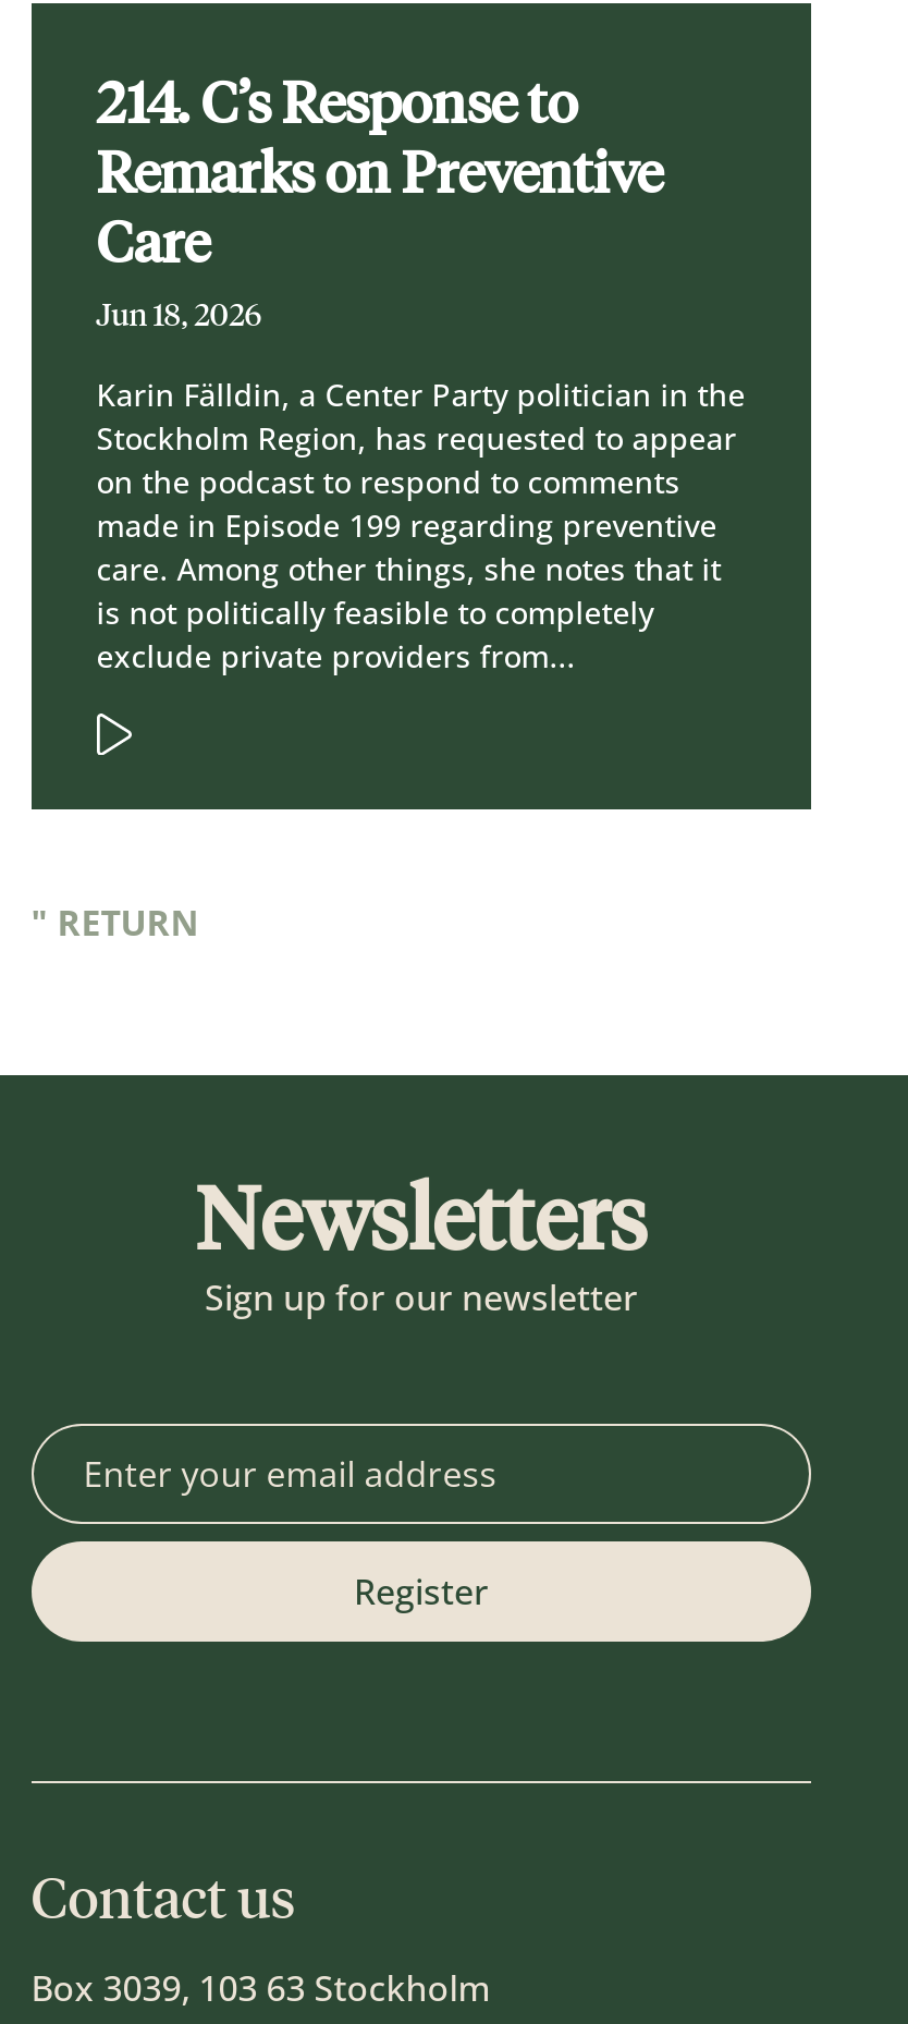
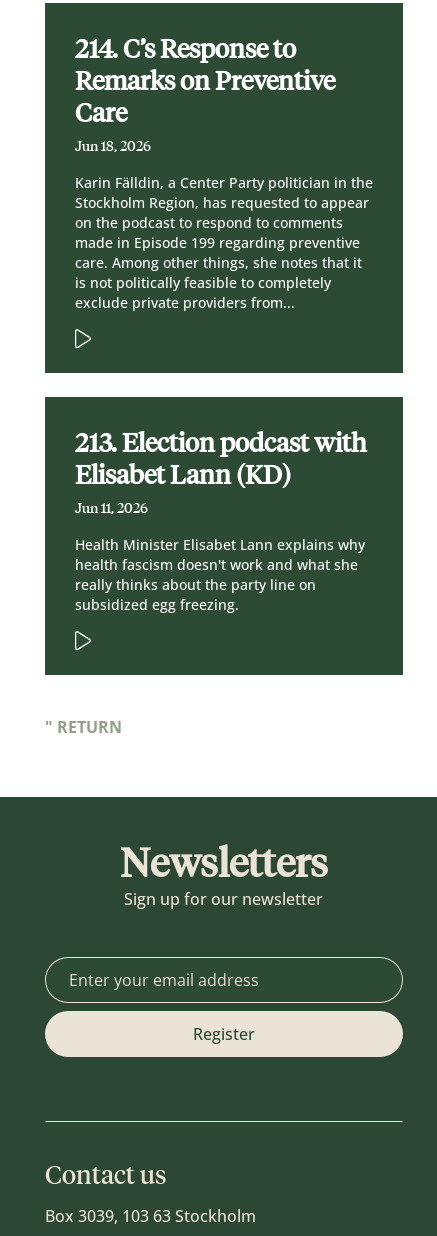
+ 213. Election podcast with
+ Elisabet Lann (KD)
+ Jun 11, 2026
+ Health Minister Elisabet Lann explains why
+ health fascism doesn't work and what she
+ really thinks about the party line on
+ subsidized egg freezing.
